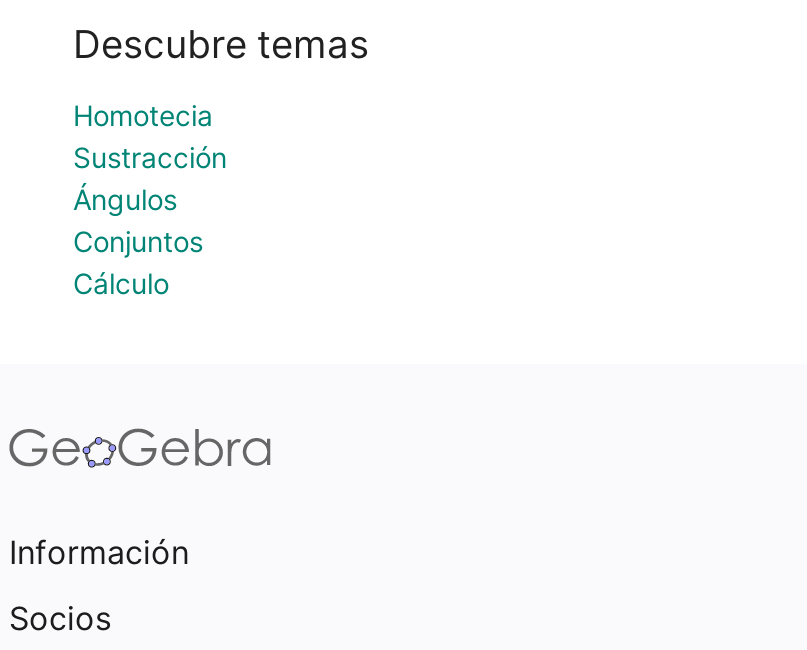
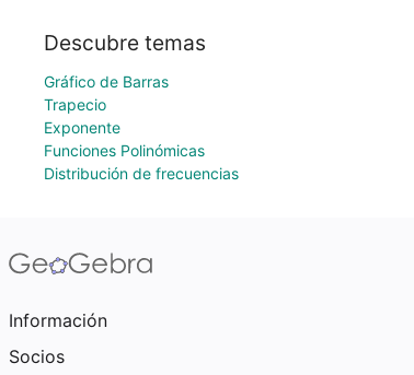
- Homotecia
- Sustracción
- Ángulos
- Conjuntos
- Cálculo
+ Gráfico de Barras
+ Trapecio
+ Exponente
+ Funciones Polinómicas
+ Distribución de frecuencias
